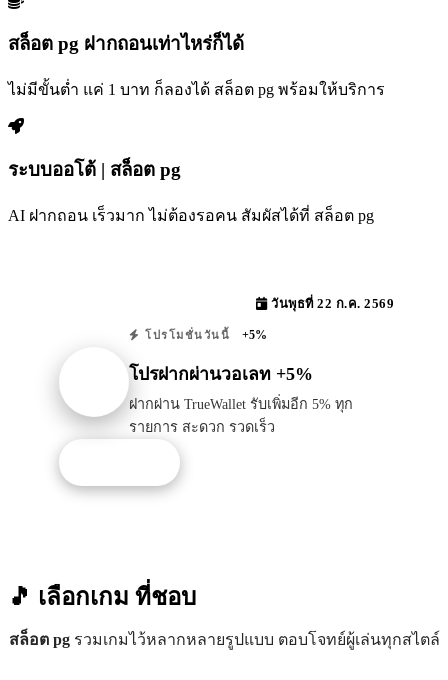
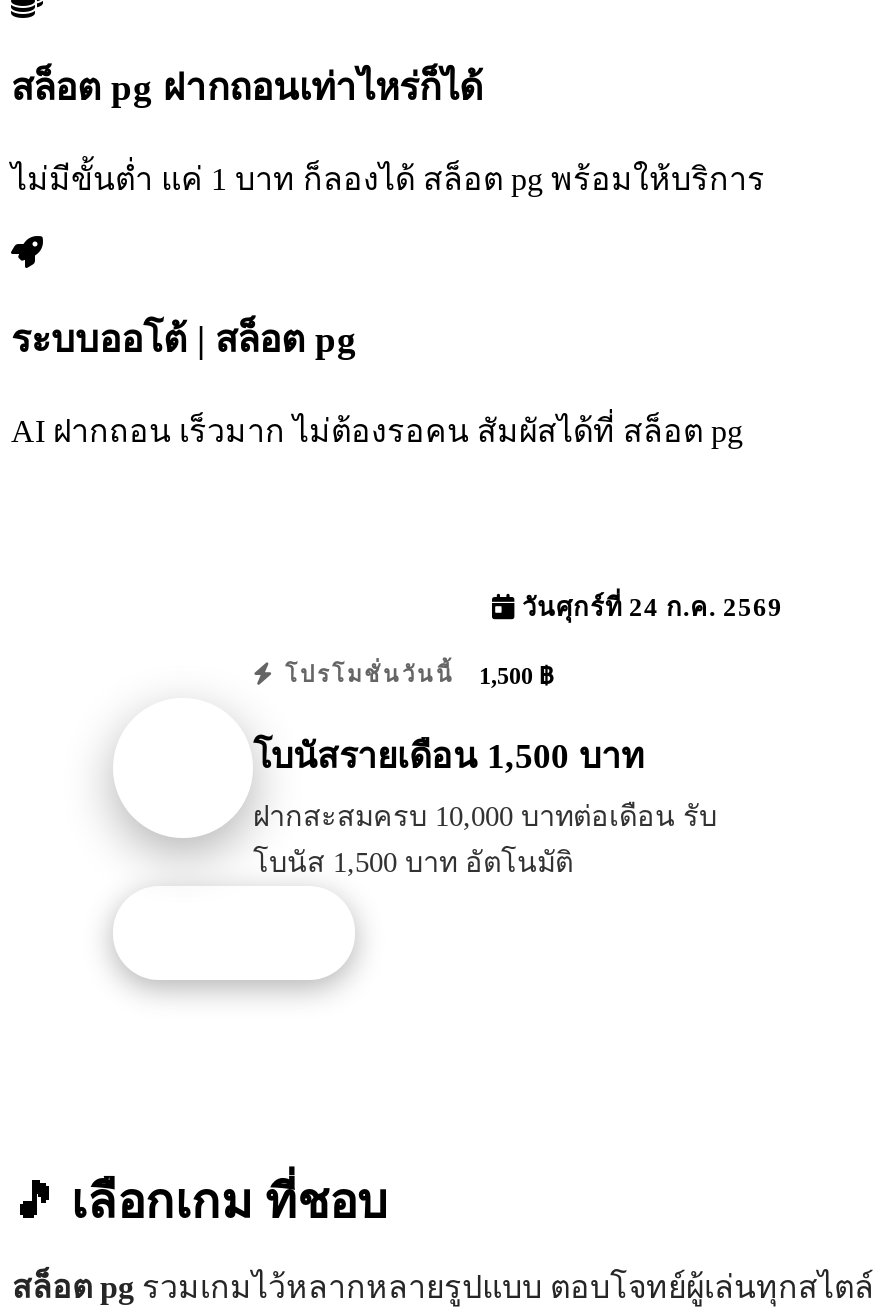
- วันพุธที่ 22 ก.ค. 2569
+ วันศุกร์ที่ 24 ก.ค. 2569

- โปรโมชั่นวันนี้ +5%
+ โปรโมชั่นวันนี้ 1,500 ฿

- โปรฝากผ่านวอเลท +5%
+ โบนัสรายเดือน 1,500 บาท

- ฝากผ่าน TrueWallet รับเพิ่มอีก 5% ทุก
- รายการ สะดวก รวดเร็ว
+ ฝากสะสมครบ 10,000 บาทต่อเดือน รับ
+ โบนัส 1,500 บาท อัตโนมัติ
